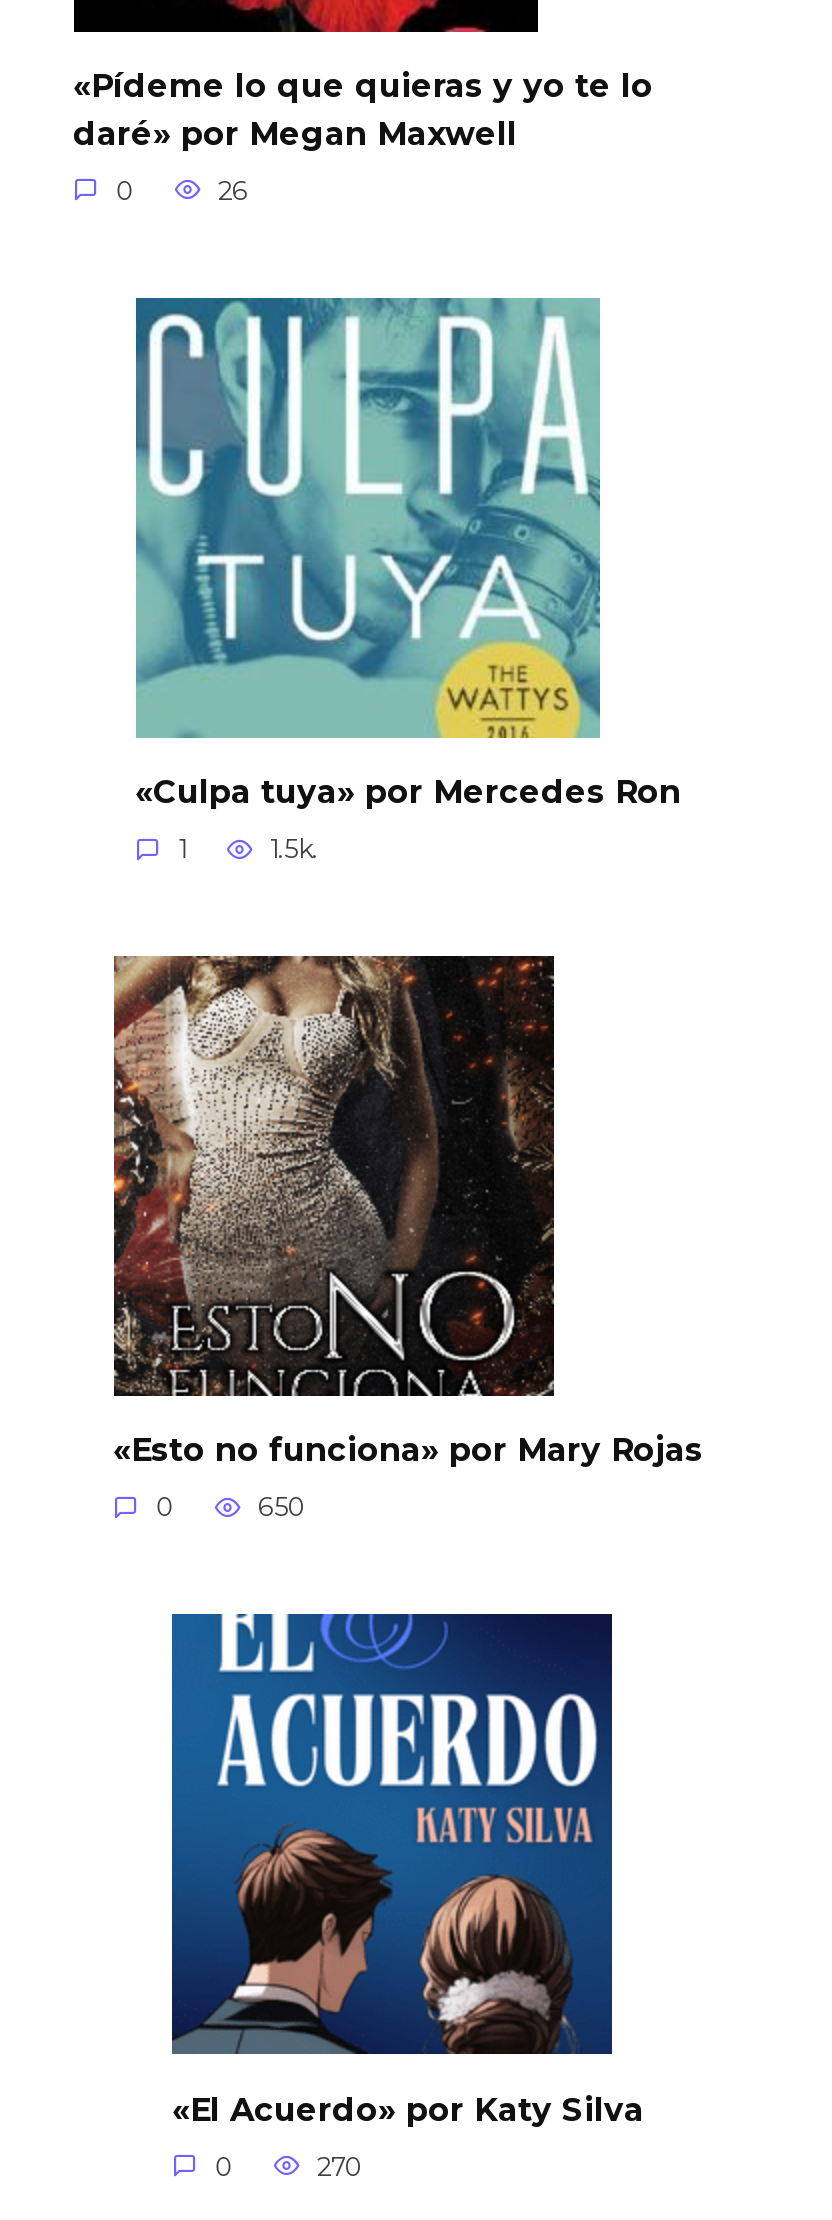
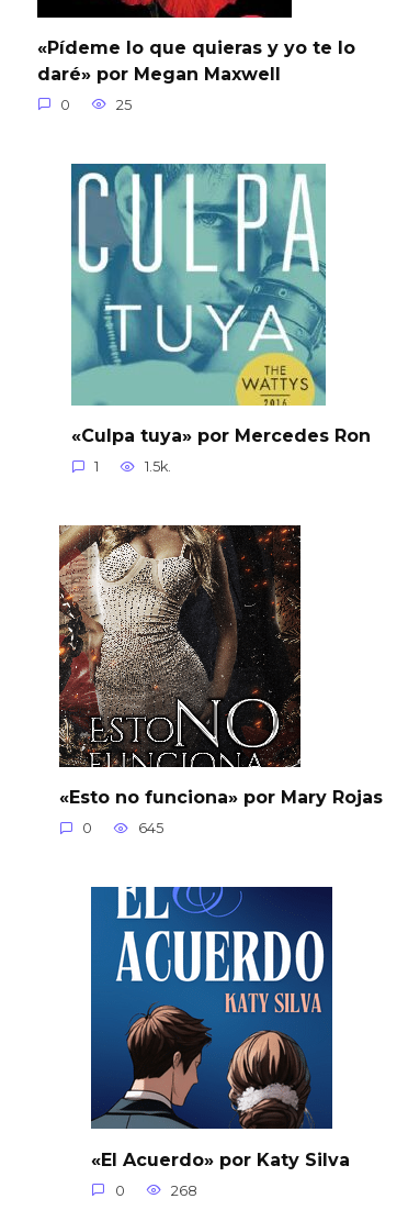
- 26
+ 25

- 650
+ 645

- 270
+ 268
